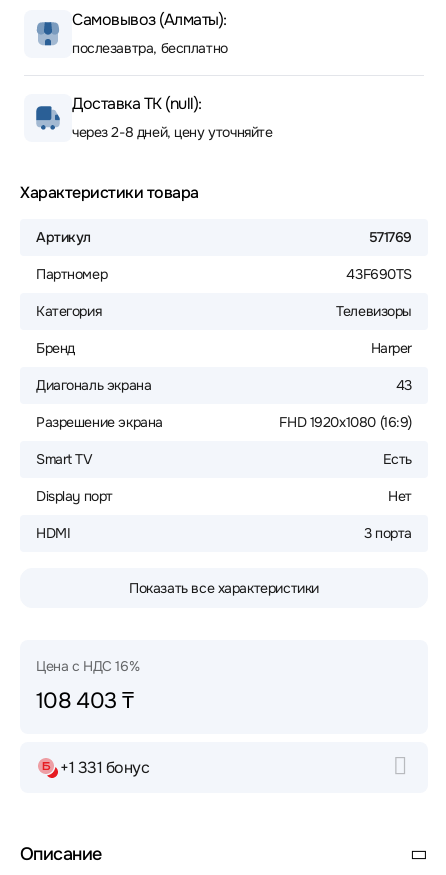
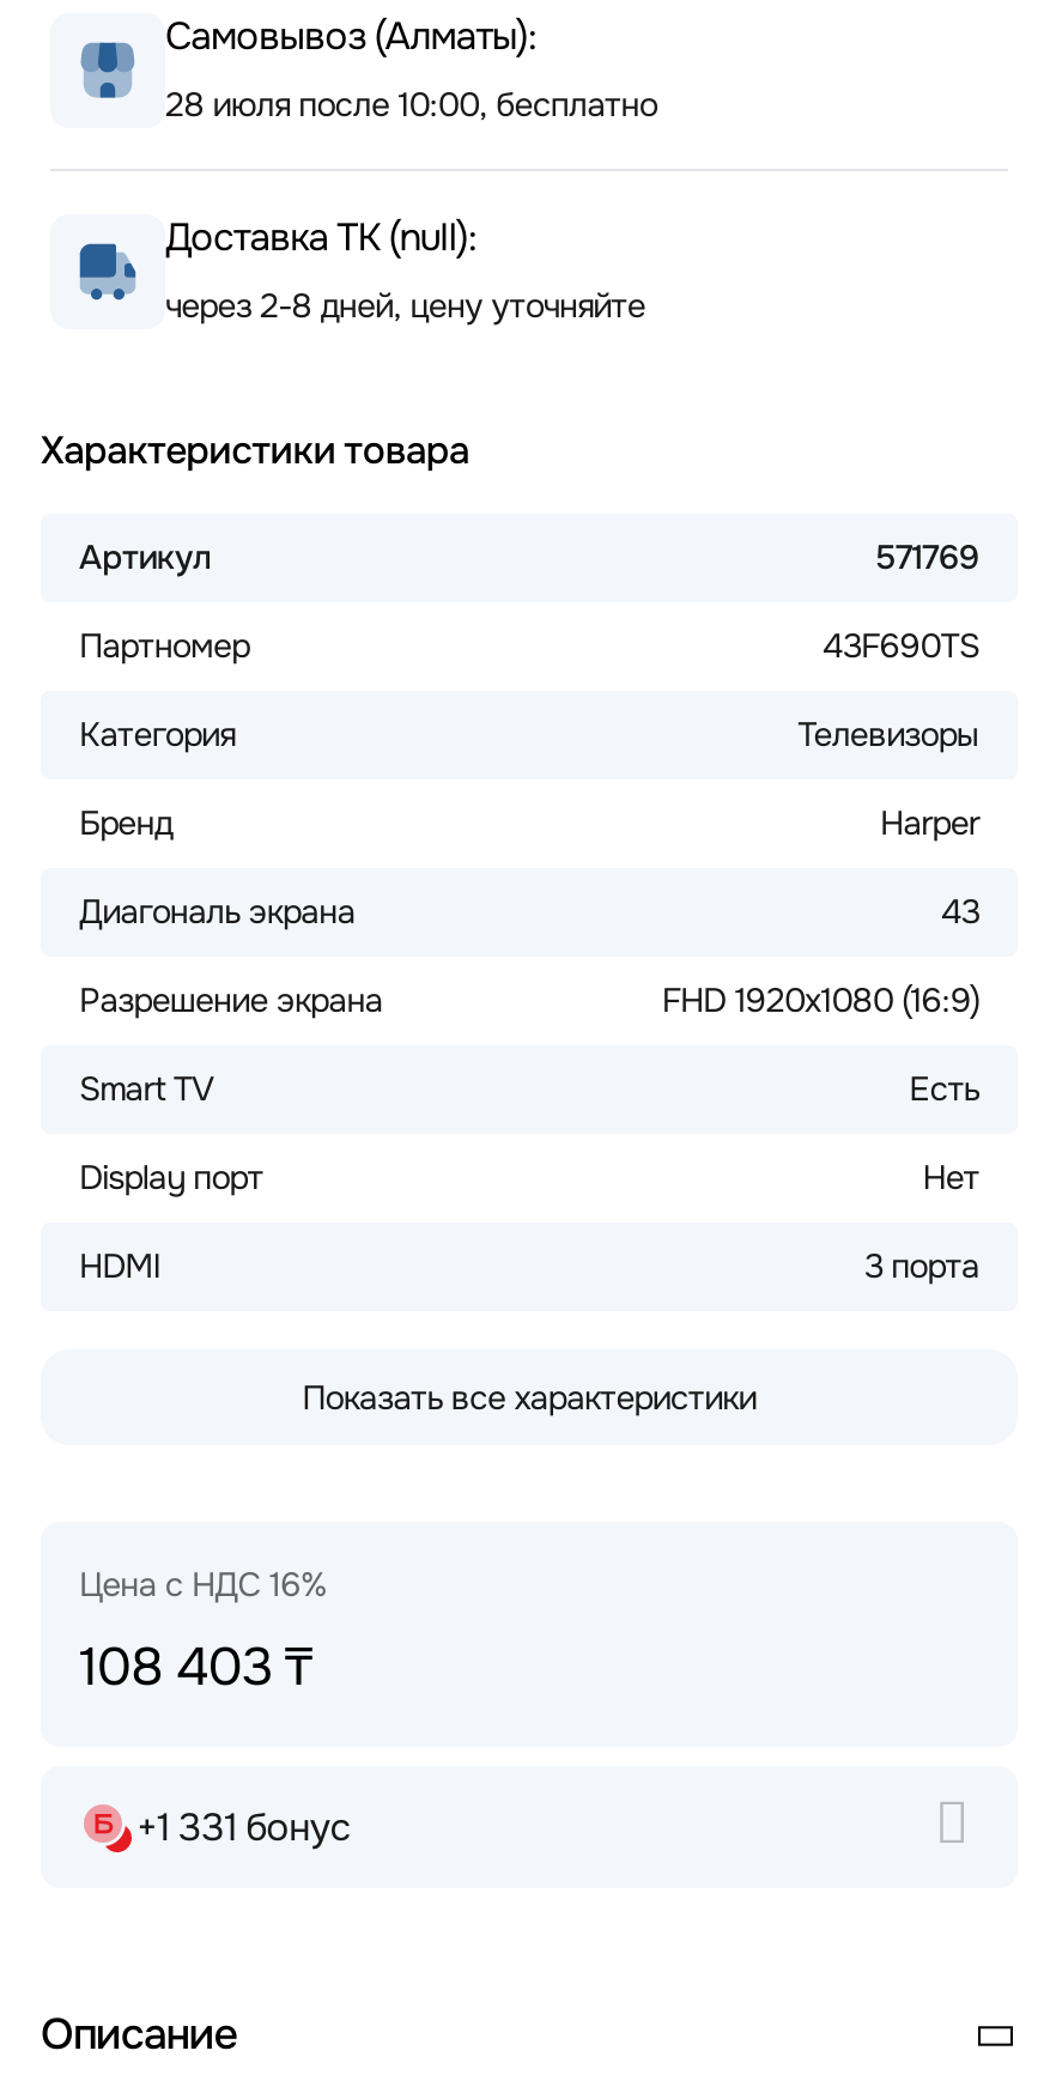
- послезавтра, бесплатно
+ 28 июля после 10:00, бесплатно
